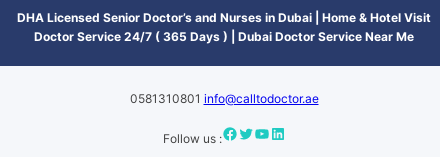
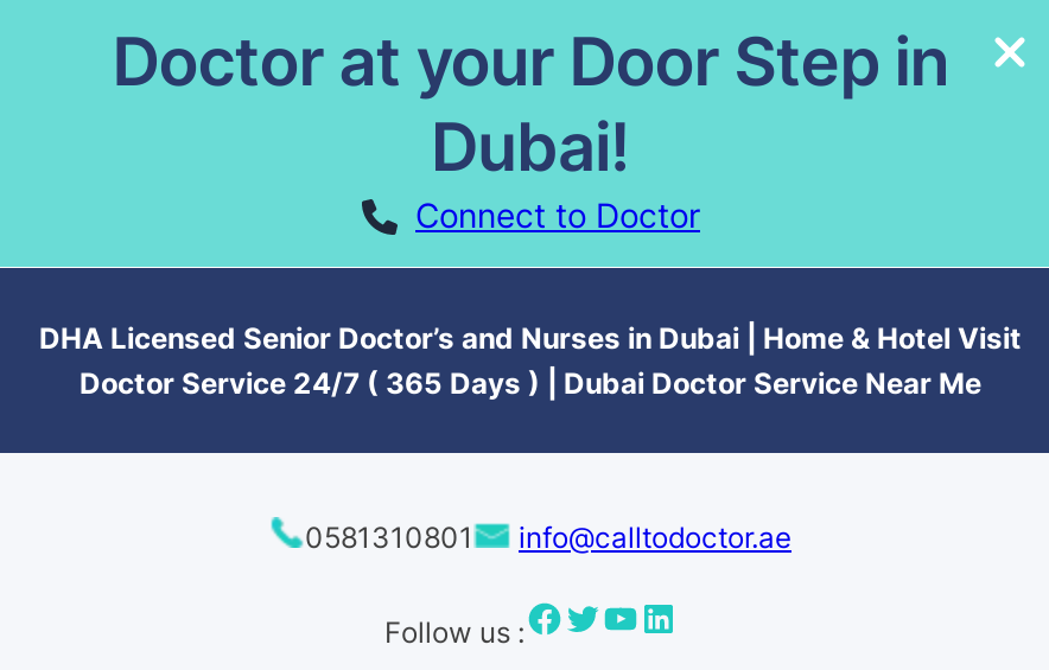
+ Doctor at your Door Step in
+ Dubai!
+ Connect to Doctor
